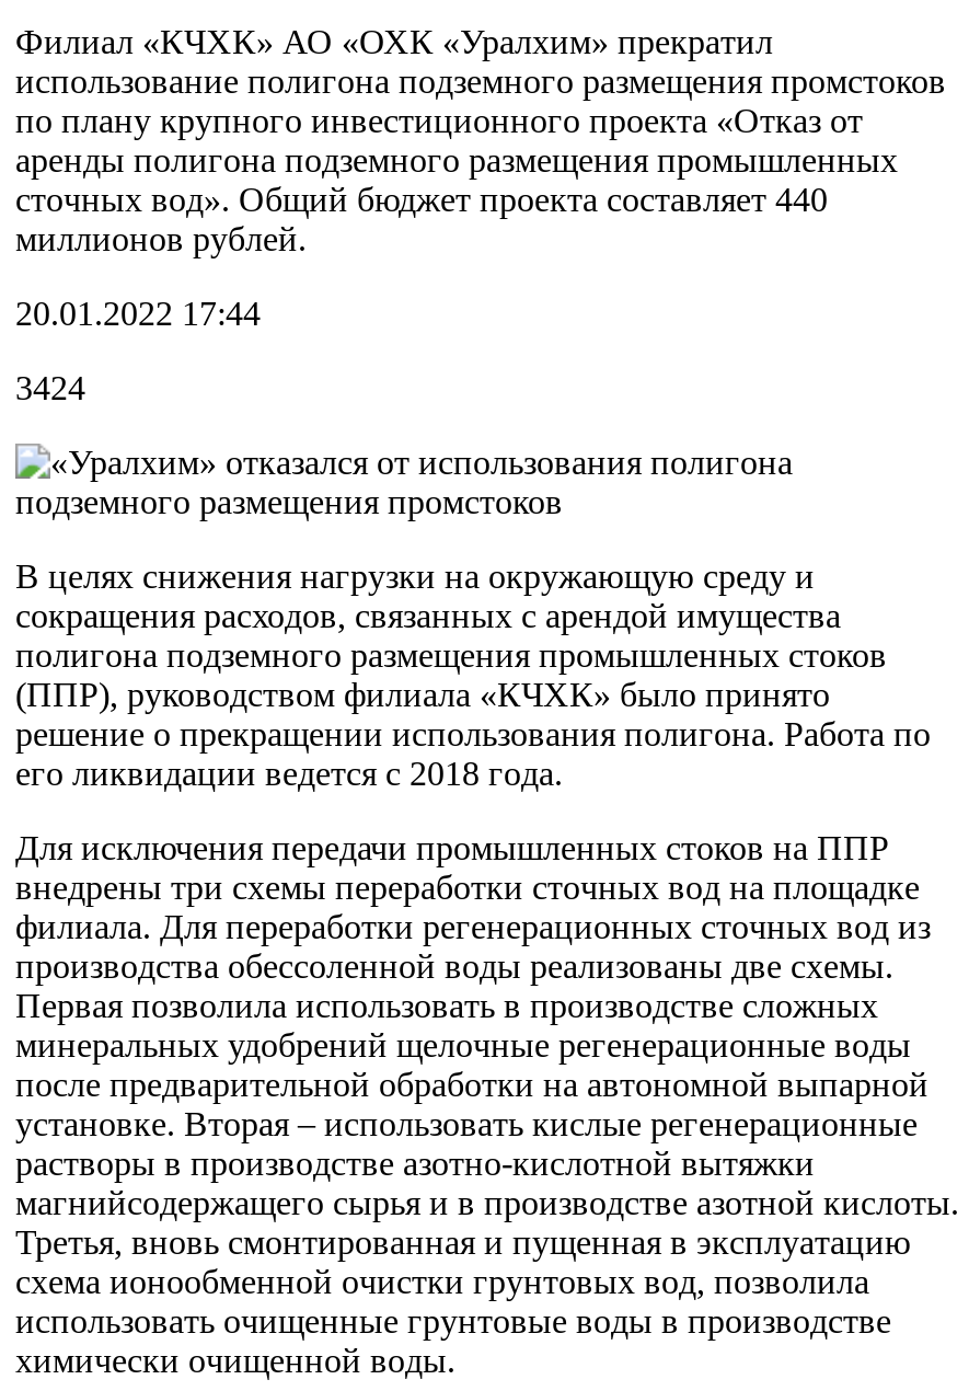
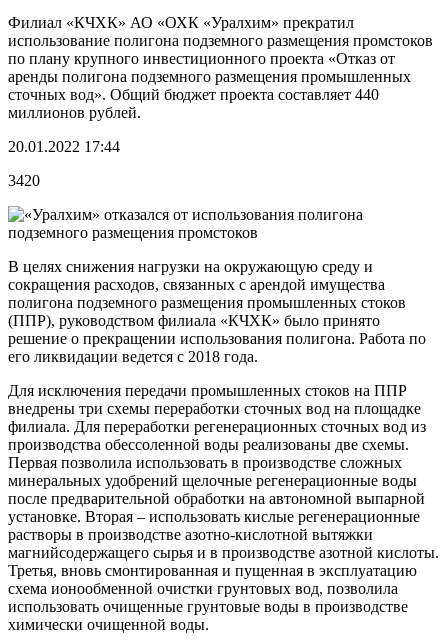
- 3424
+ 3420
